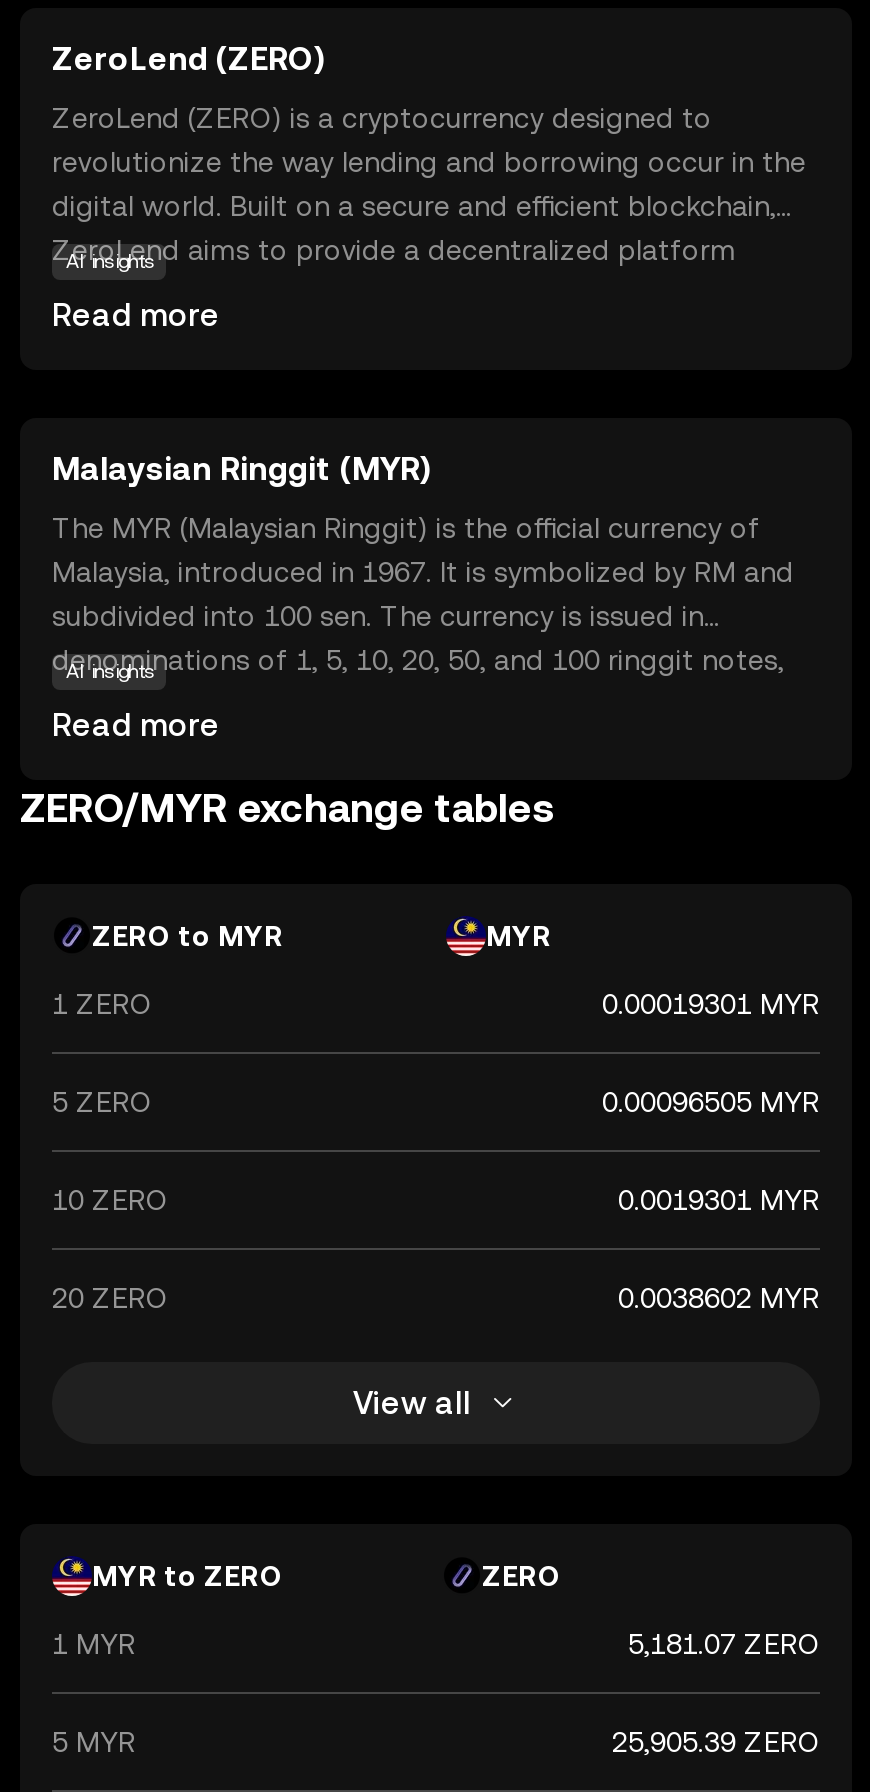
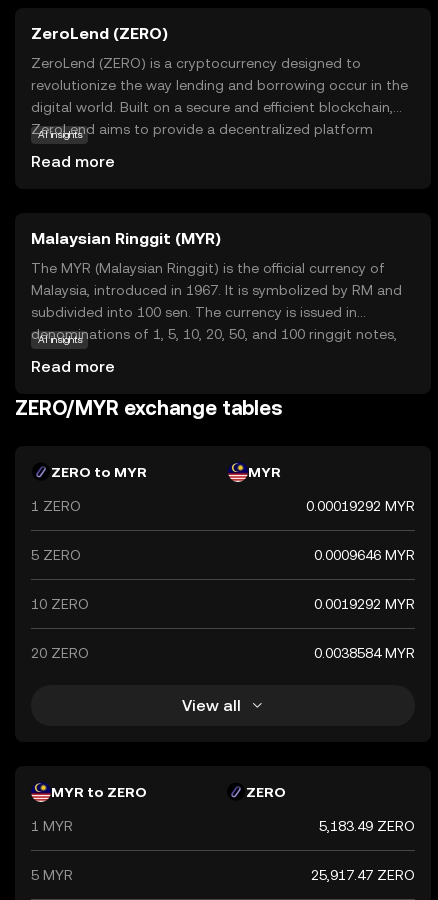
- 0.00019301 MYR
+ 0.00019292 MYR

- 0.00096505 MYR
+ 0.0009646 MYR

- 0.0019301 MYR
+ 0.0019292 MYR

- 0.0038602 MYR
+ 0.0038584 MYR

- 5,181.07 ZERO
+ 5,183.49 ZERO

- 25,905.39 ZERO
+ 25,917.47 ZERO
